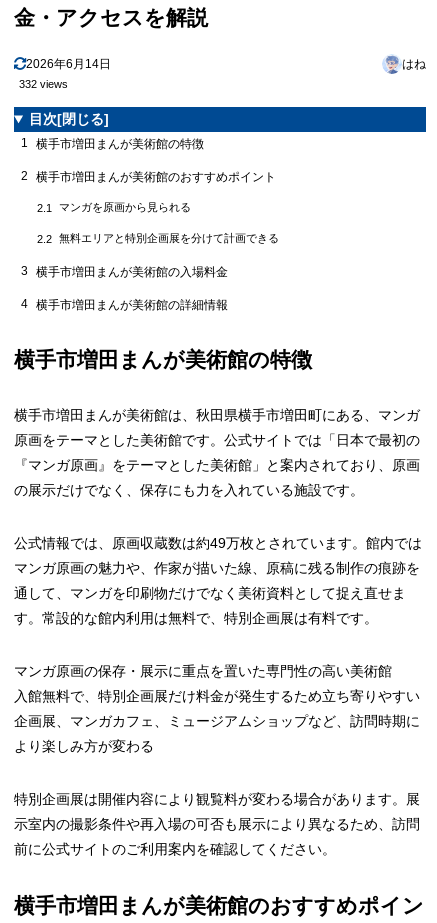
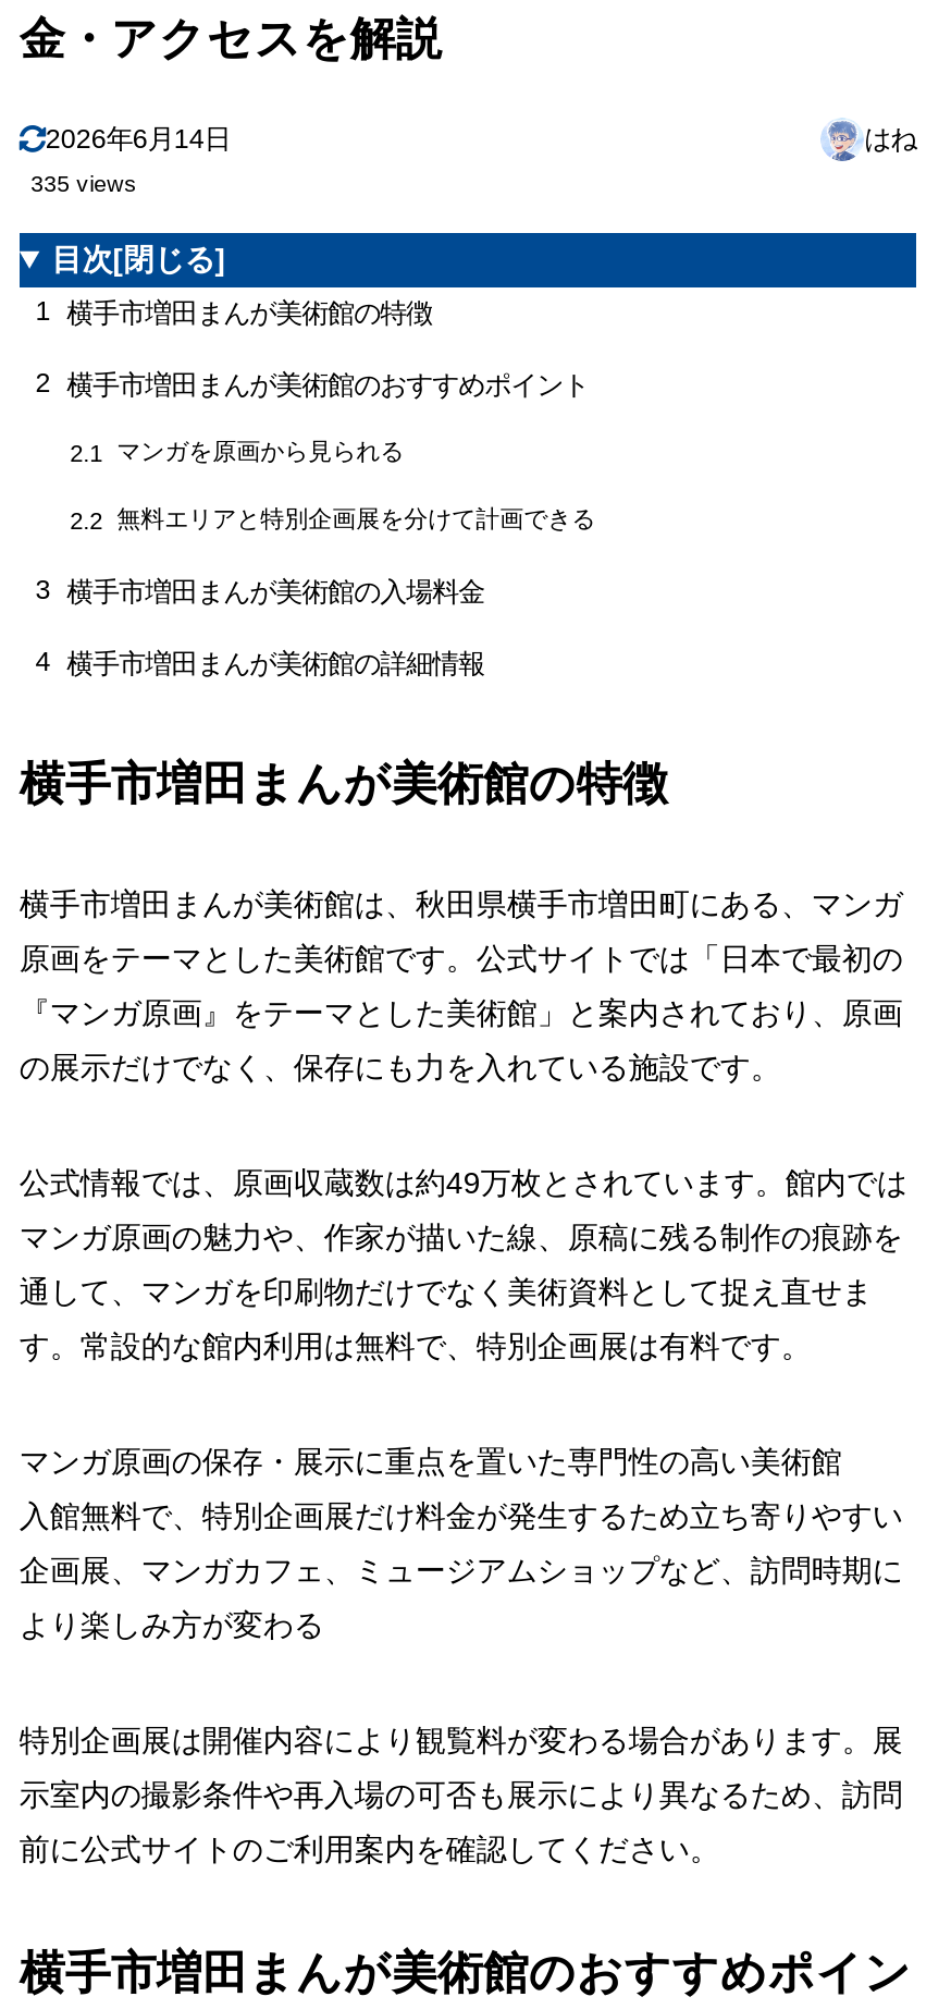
- 332 views
+ 335 views
